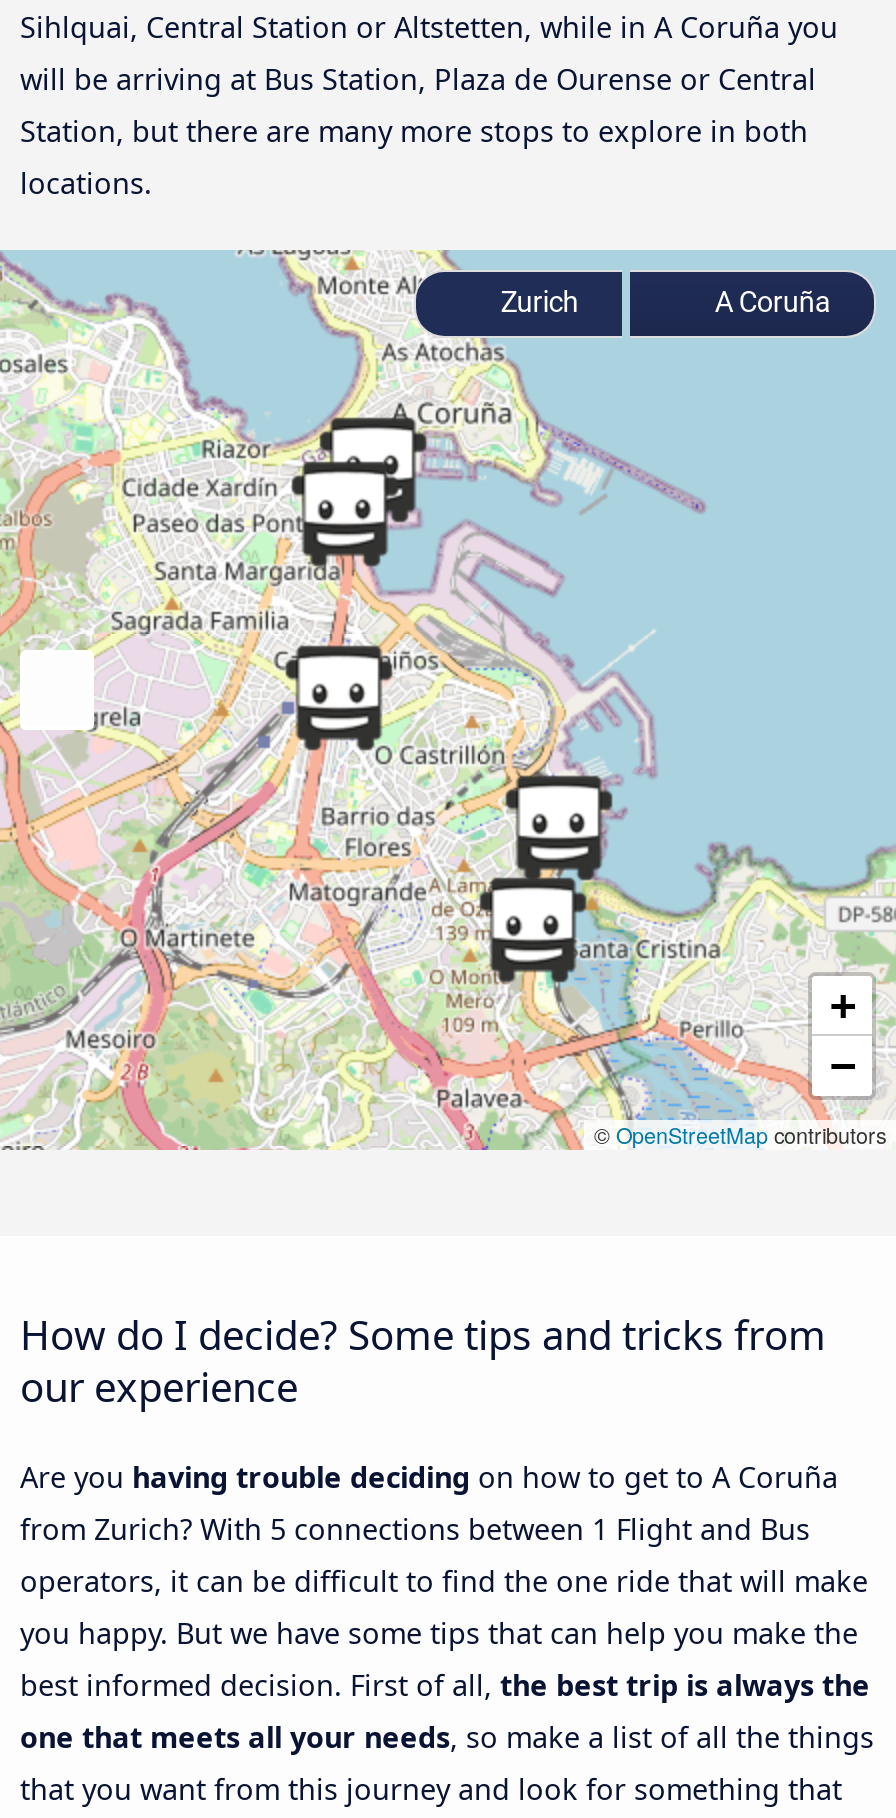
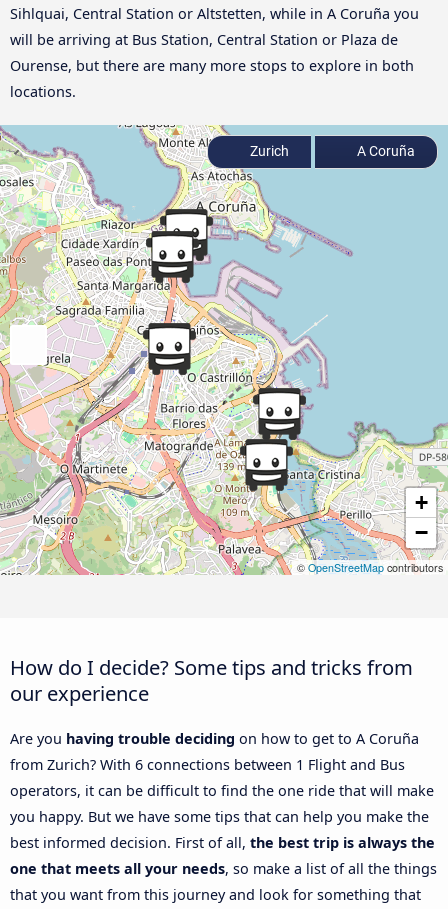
- will be arriving at Bus Station, Plaza de Ourense or Central
+ will be arriving at Bus Station, Central Station or Plaza de

- Station, but there are many more stops to explore in both
+ Ourense, but there are many more stops to explore in both

- from Zurich? With 5 connections between 1 Flight and Bus
+ from Zurich? With 6 connections between 1 Flight and Bus
